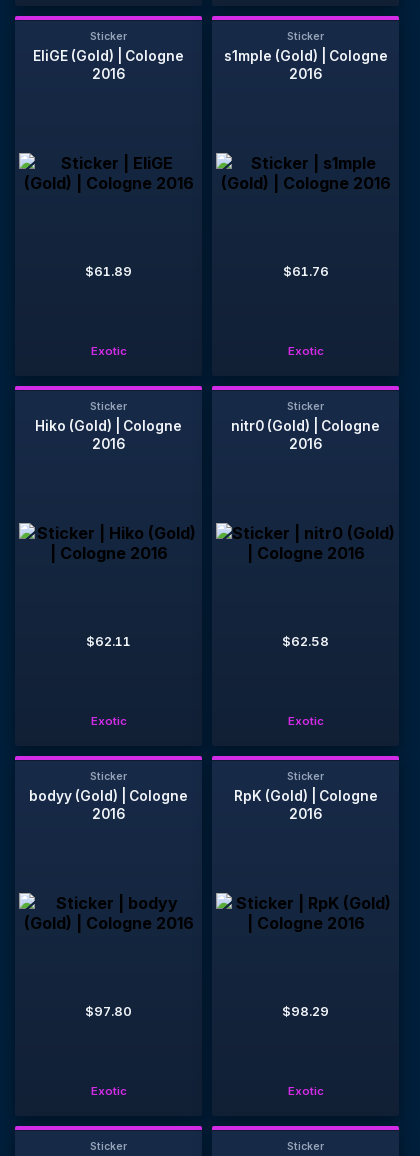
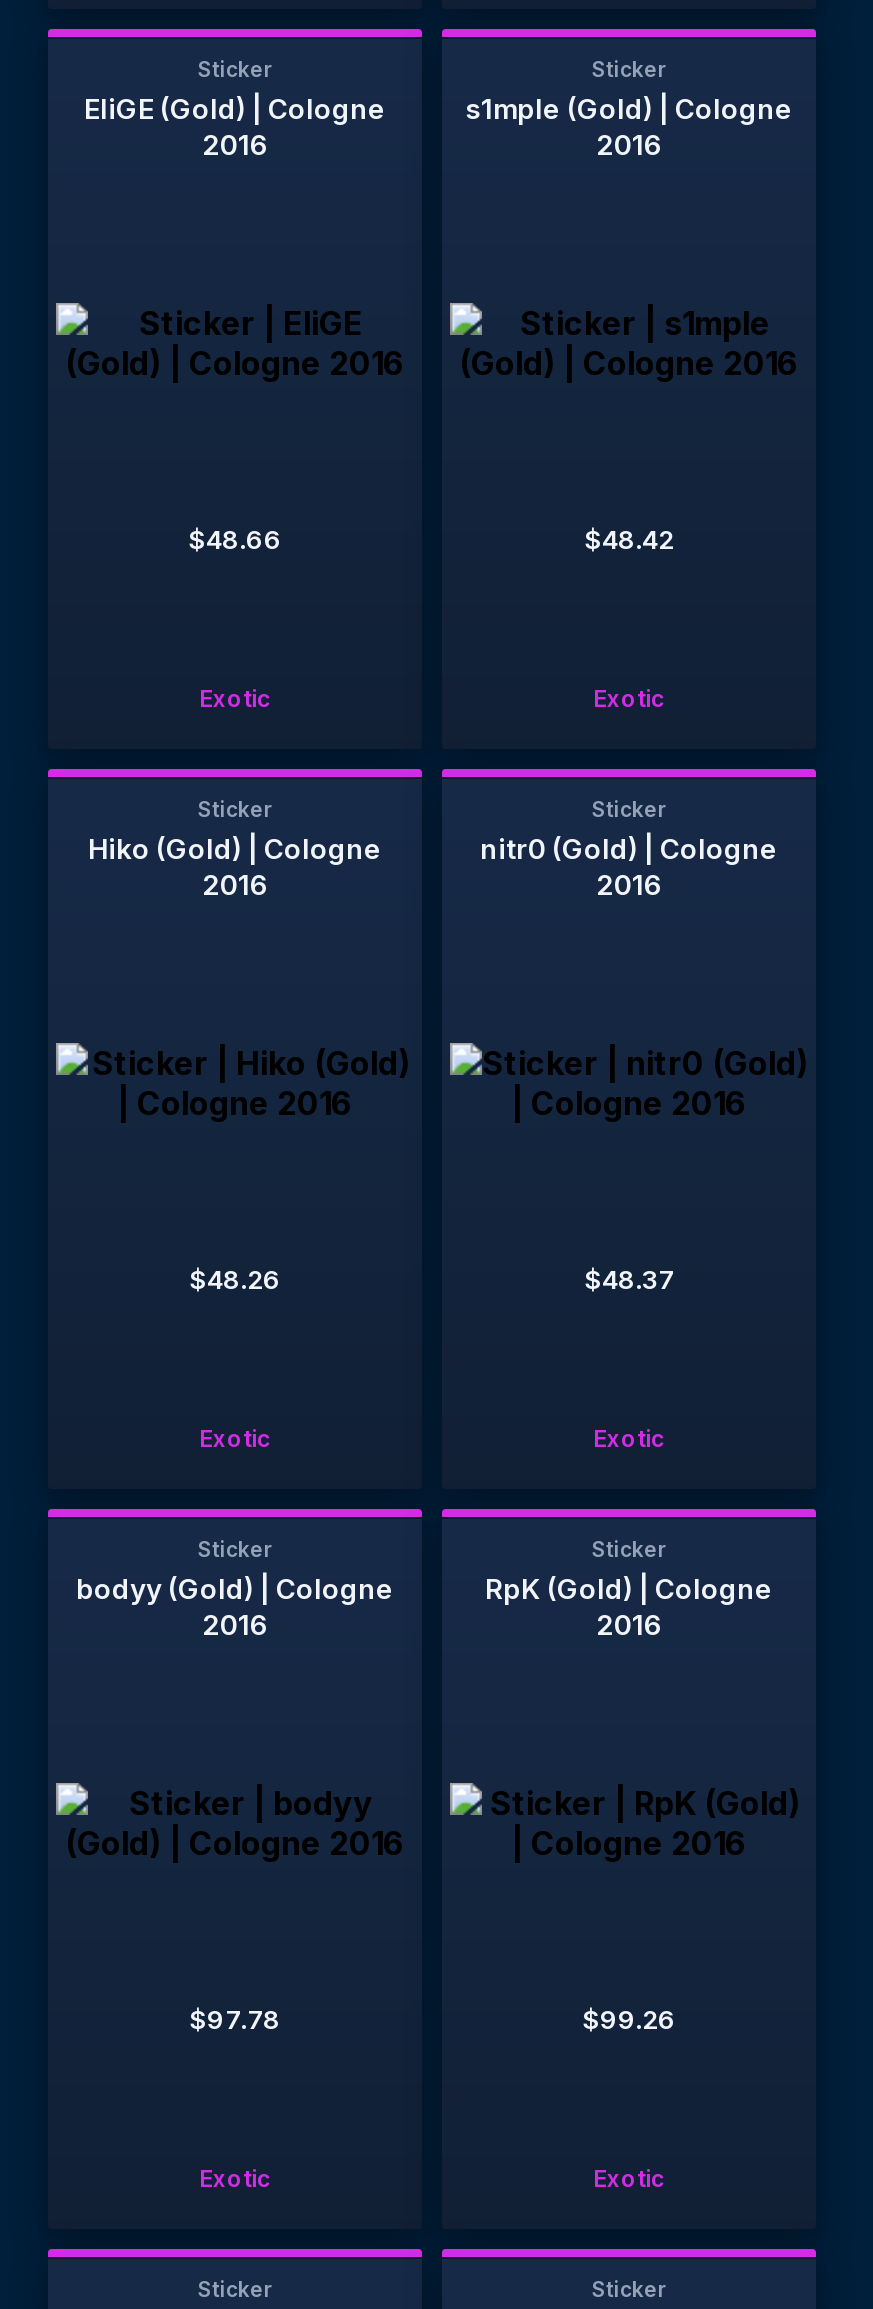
- $61.89
+ $48.66

- $61.76
+ $48.42

- $62.11
+ $48.26

- $62.58
+ $48.37

- $97.80
+ $97.78

- $98.29
+ $99.26
